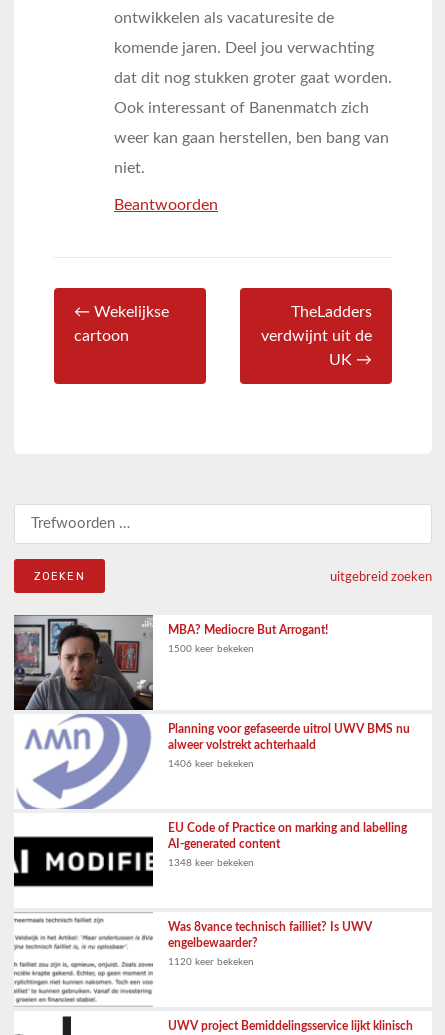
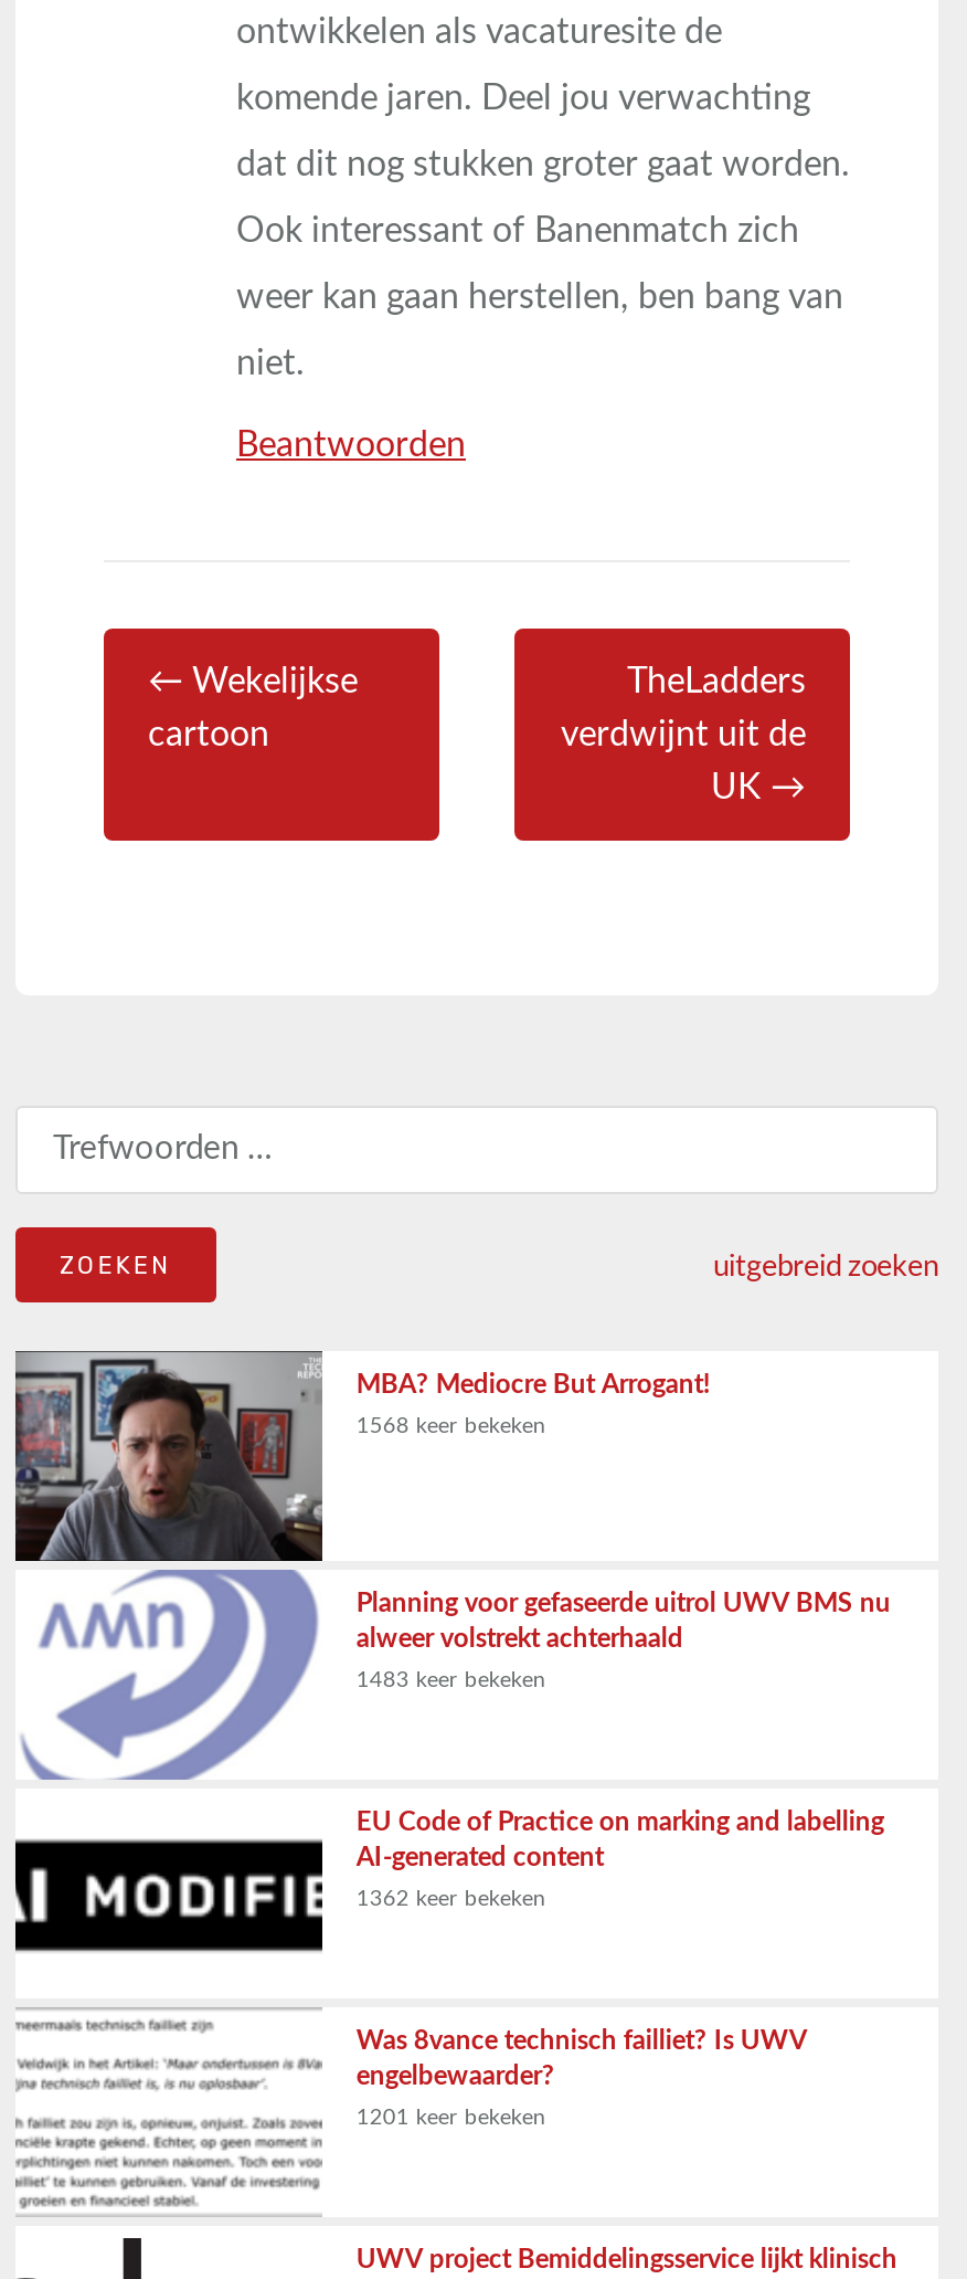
- 1500 keer bekeken
+ 1568 keer bekeken

- 1406 keer bekeken
+ 1483 keer bekeken

- 1348 keer bekeken
+ 1362 keer bekeken

- 1120 keer bekeken
+ 1201 keer bekeken
